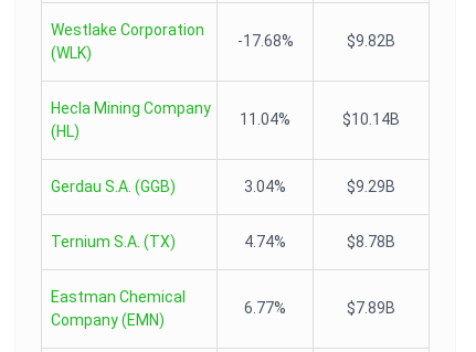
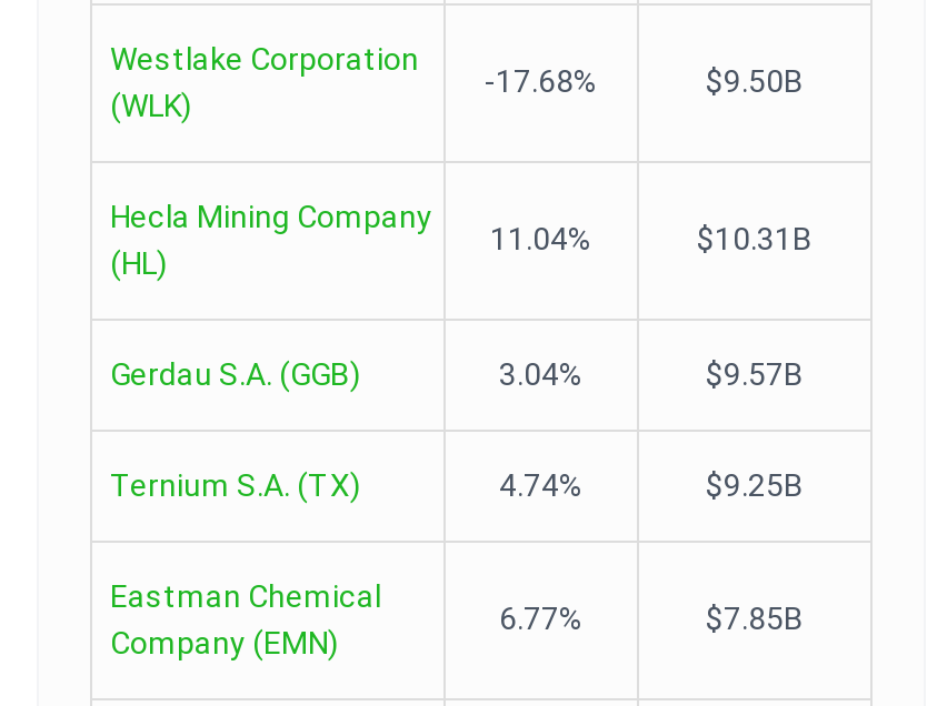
- $9.82B
+ $9.50B

- $10.14B
+ $10.31B

- $9.29B
+ $9.57B

- $8.78B
+ $9.25B

- $7.89B
+ $7.85B
